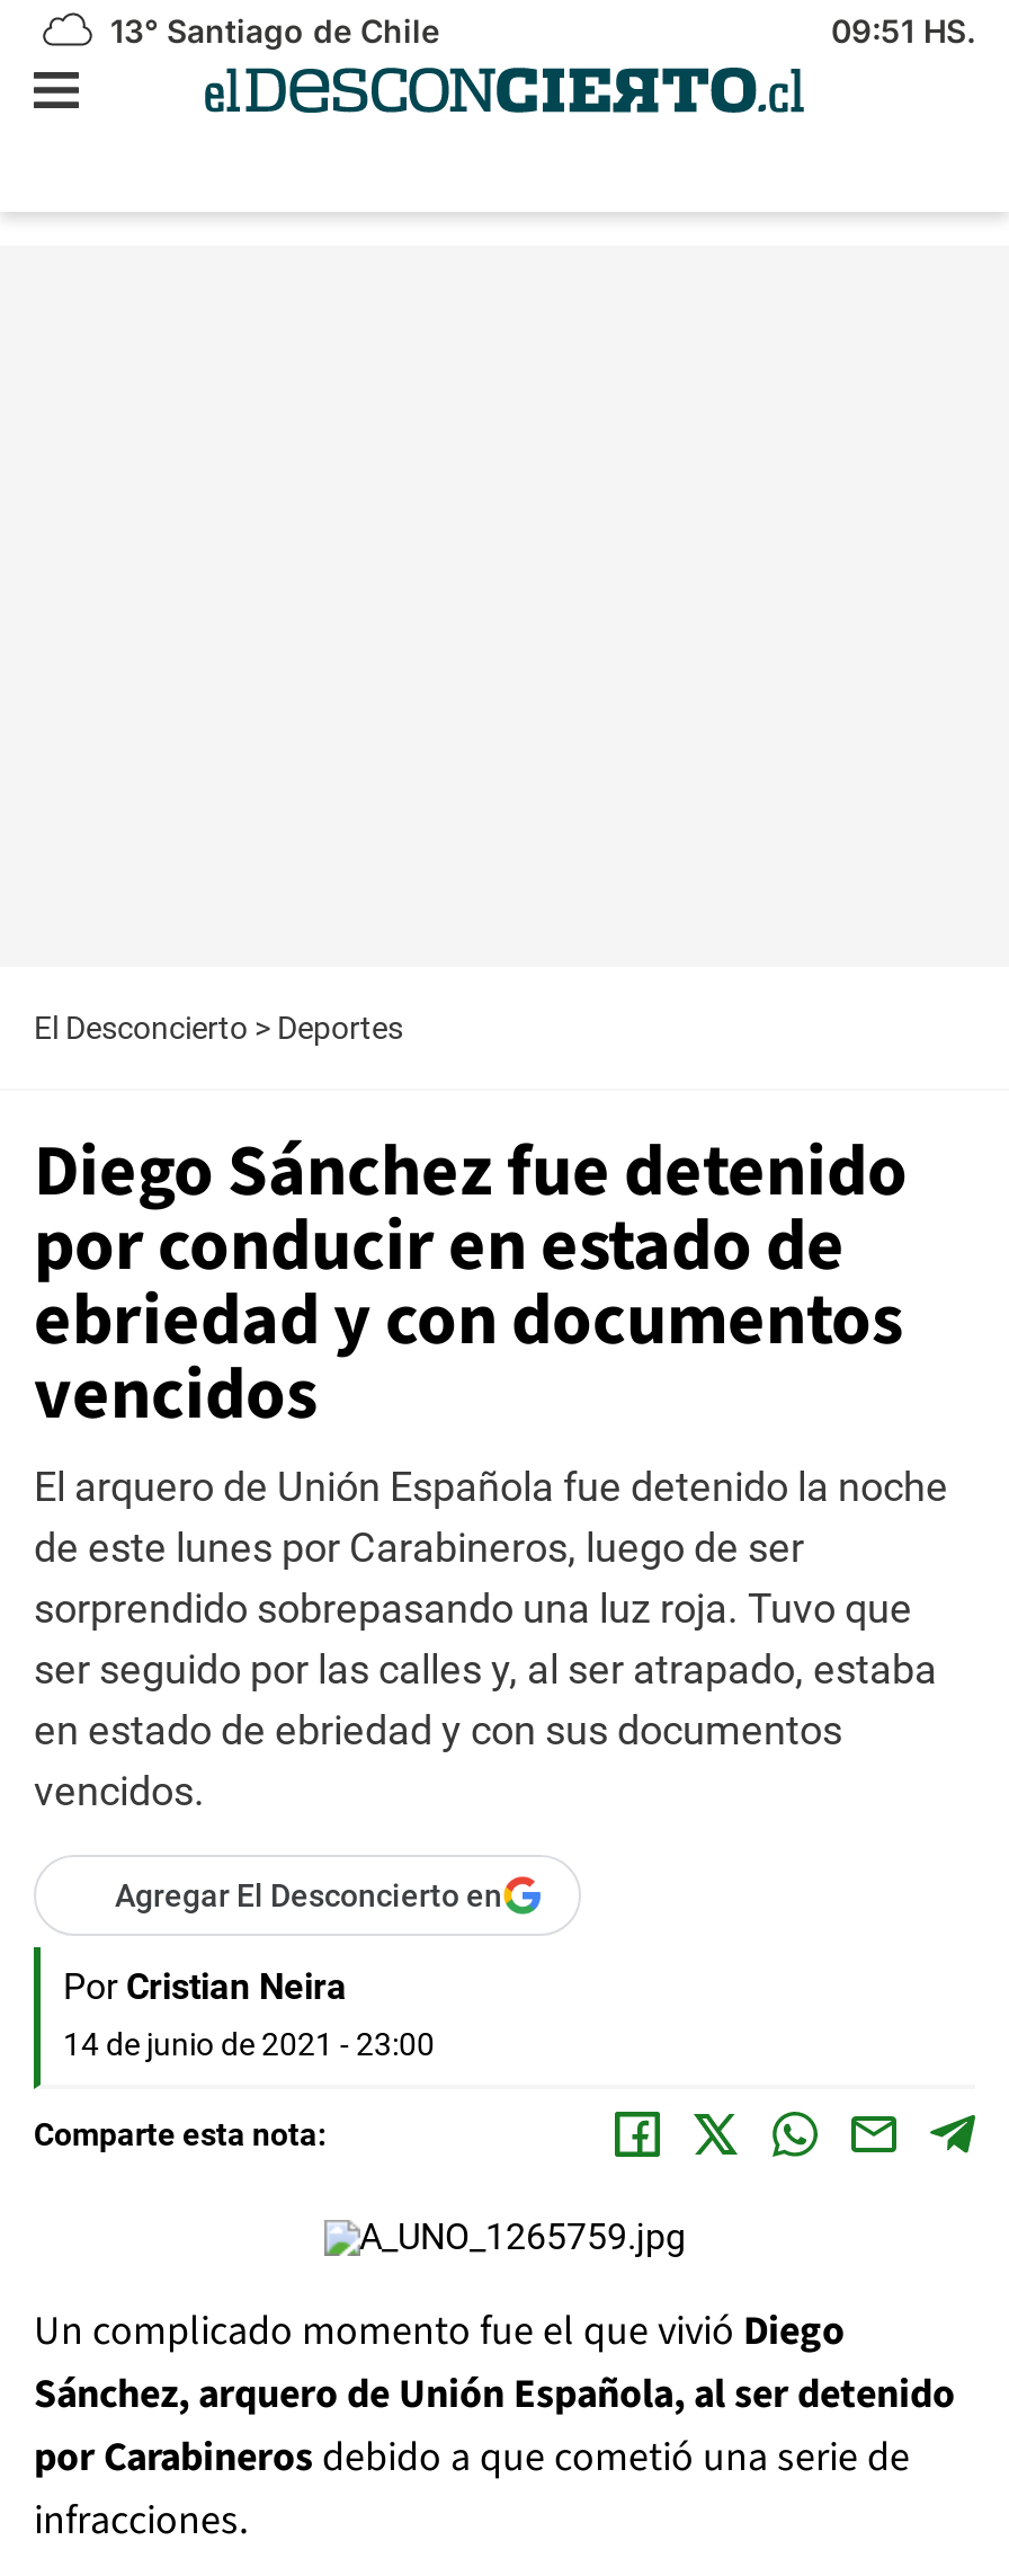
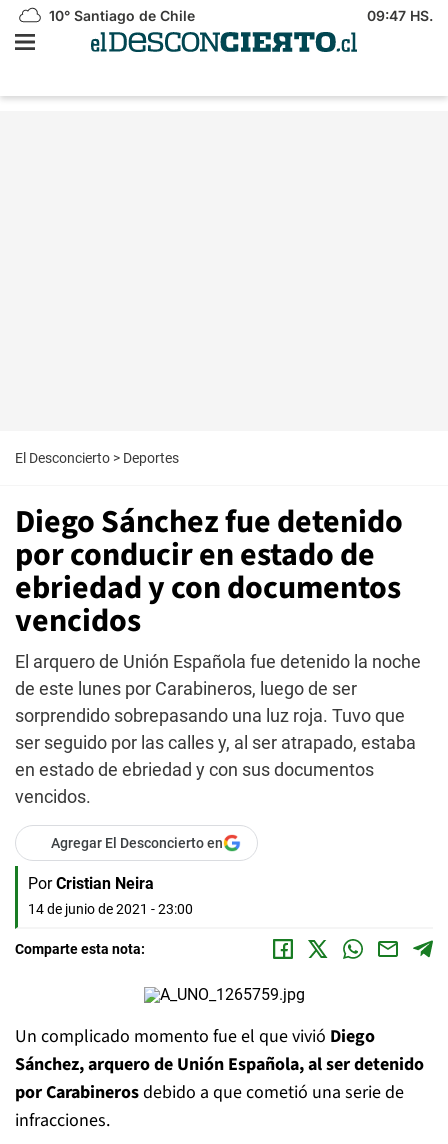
- 13° Santiago de Chile
+ 10° Santiago de Chile

- 09:51 HS.
+ 09:47 HS.
